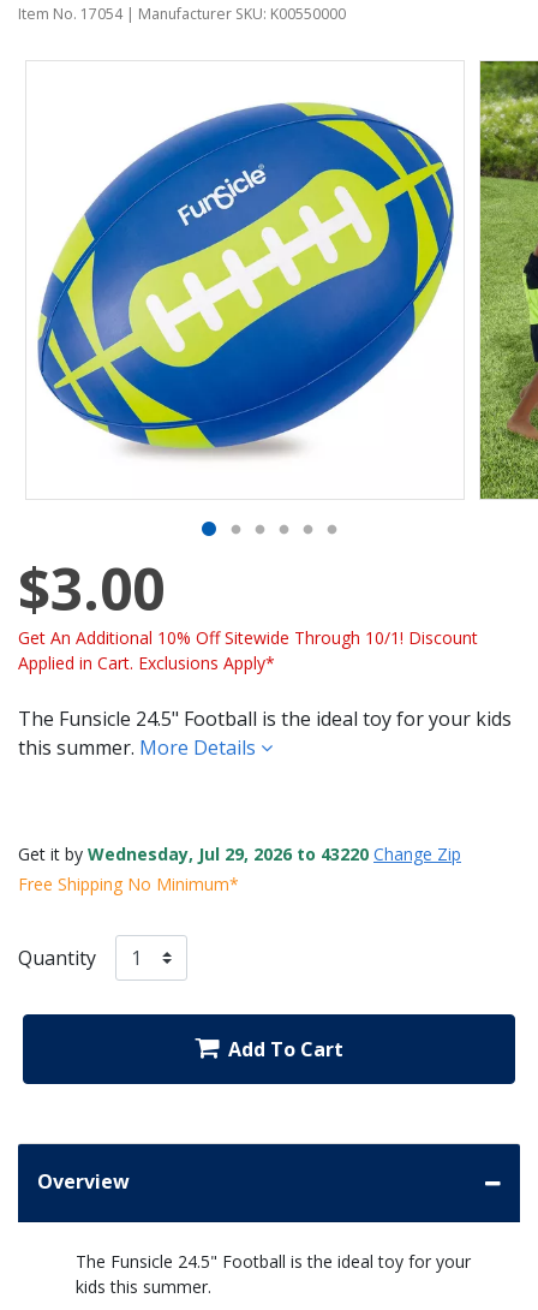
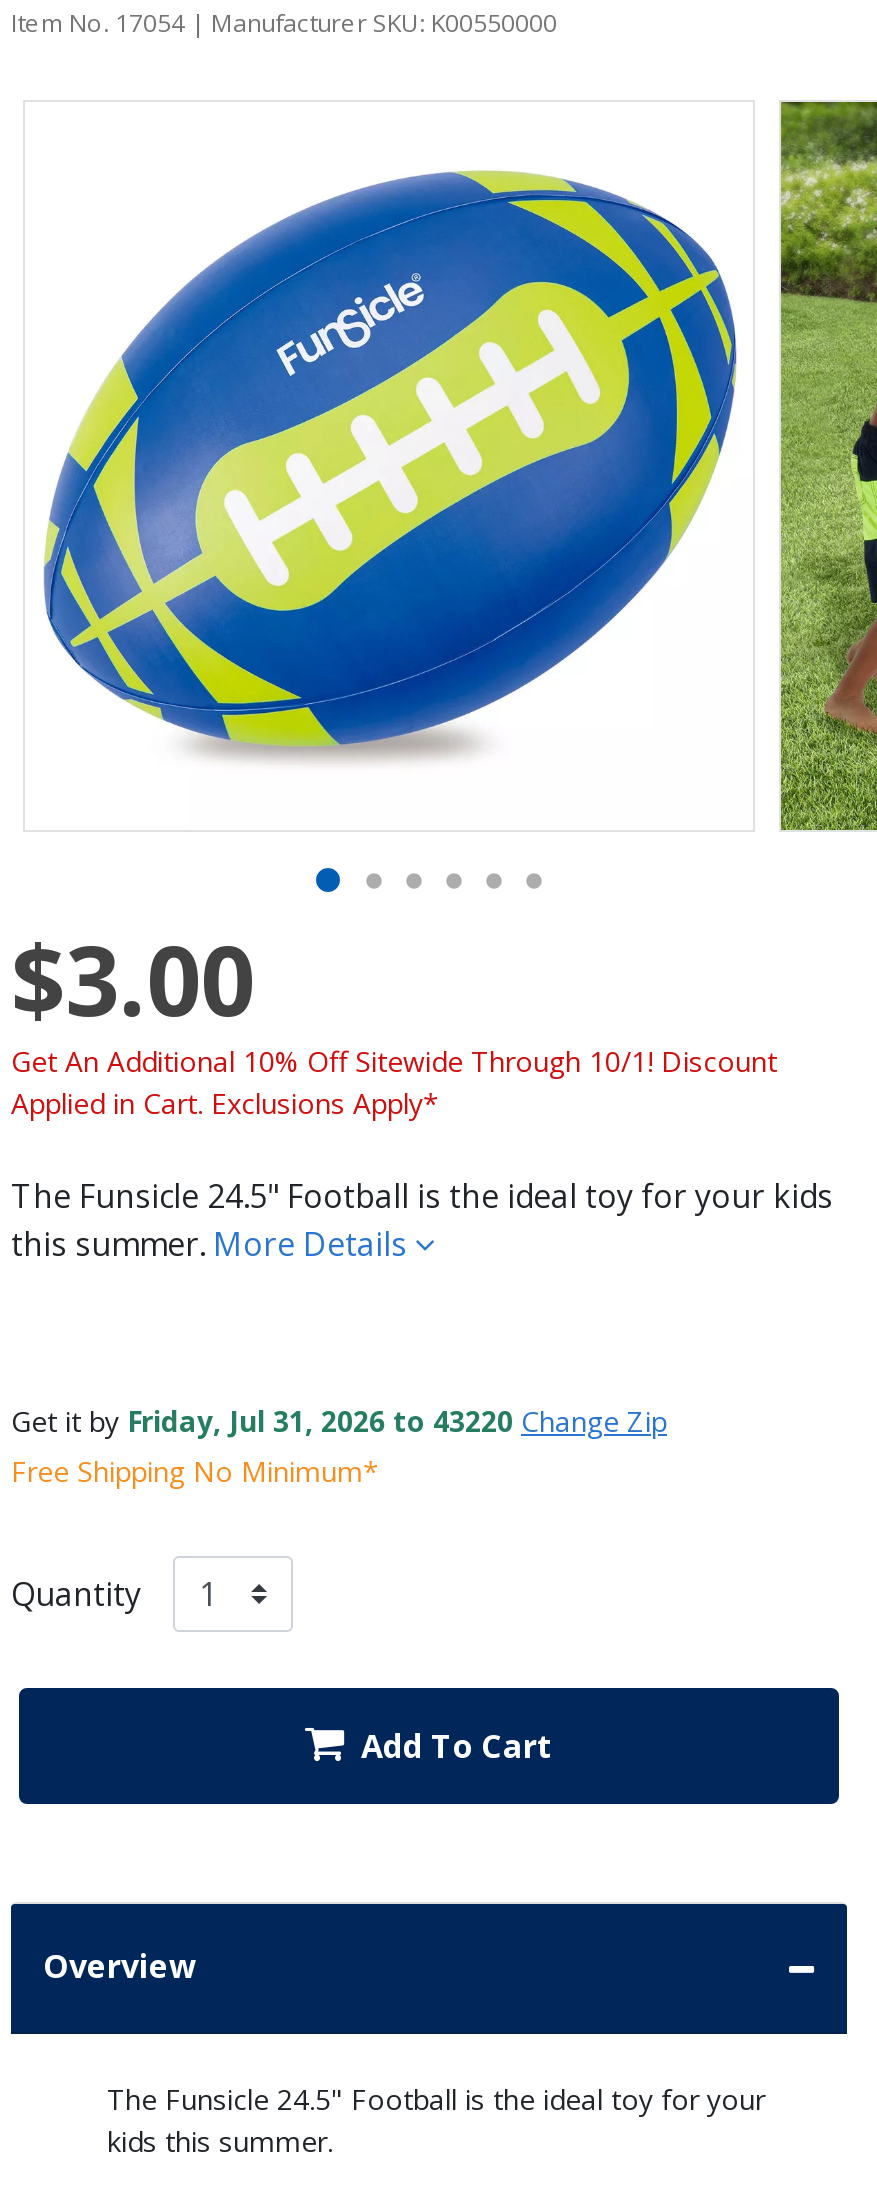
- Get it by Wednesday, Jul 29, 2026 to 43220 Change Zip
+ Get it by Friday, Jul 31, 2026 to 43220 Change Zip
